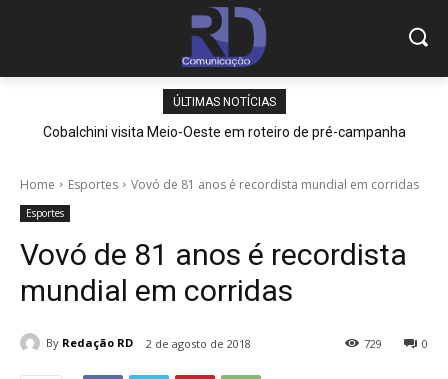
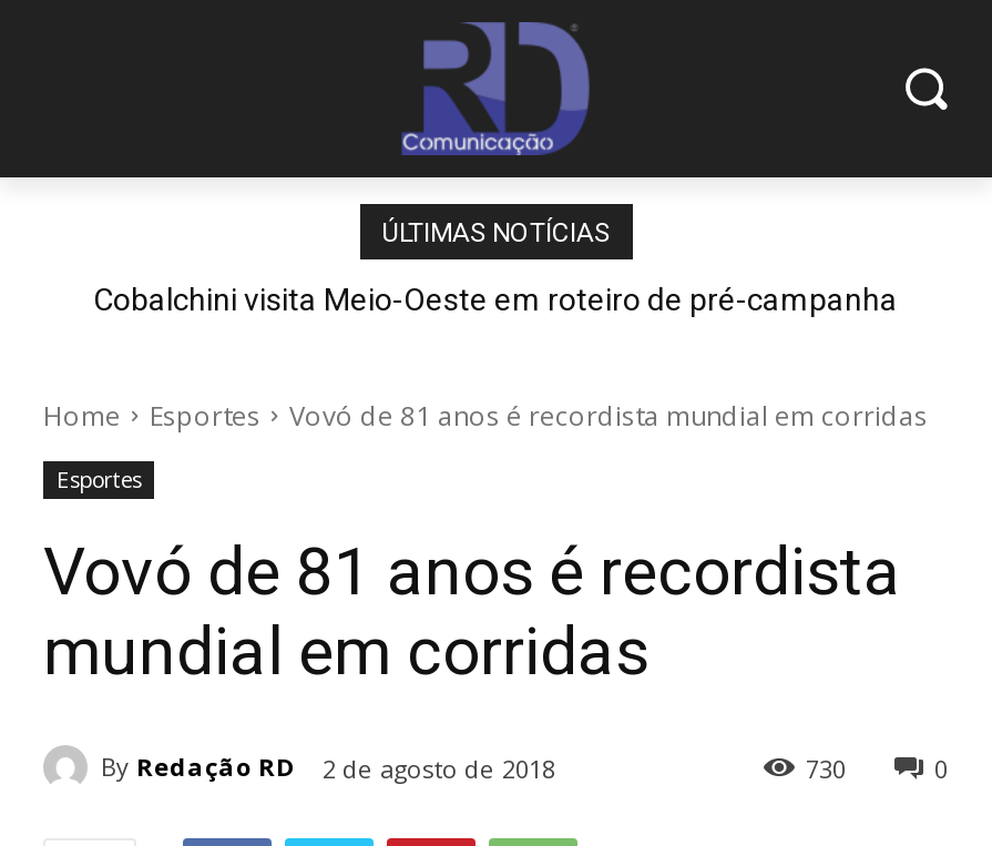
- 729
+ 730
